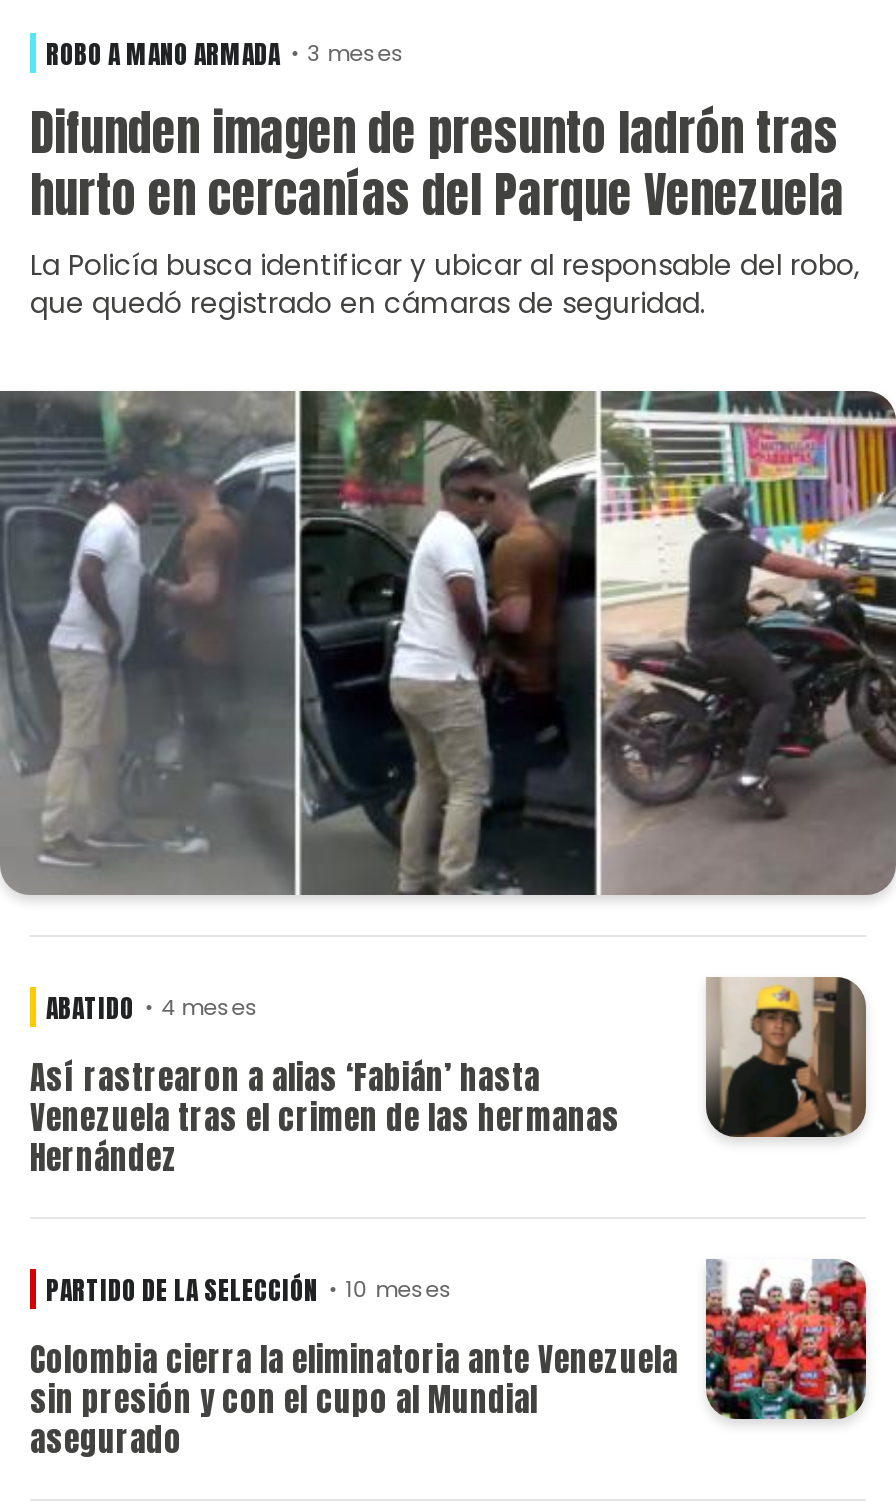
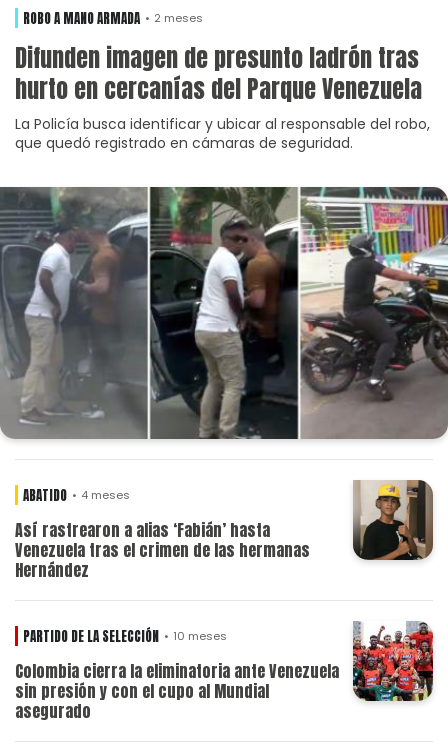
- 3 meses
+ 2 meses
